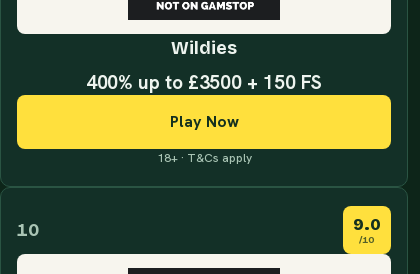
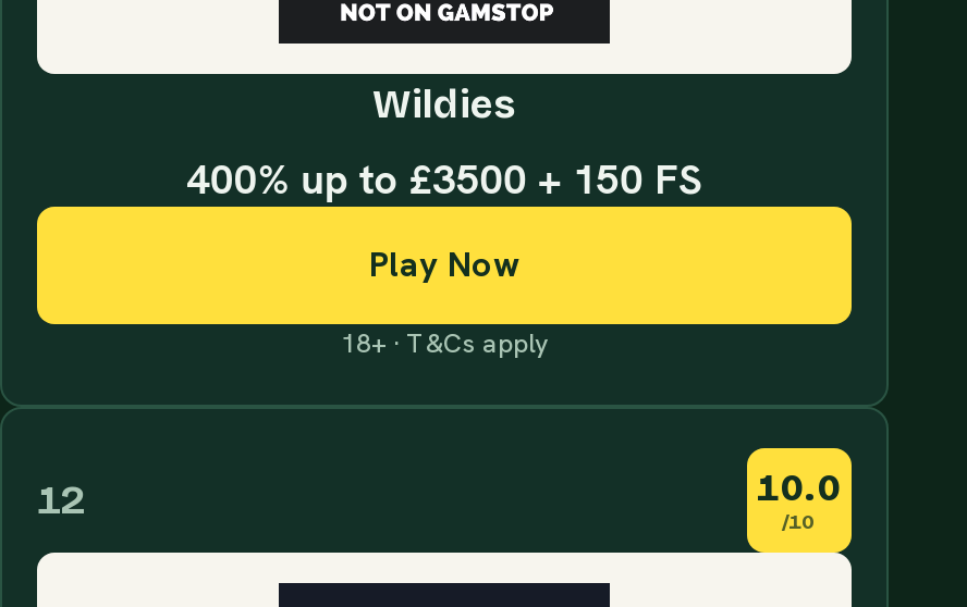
- 10
+ 12

- 9.0
+ 10.0
